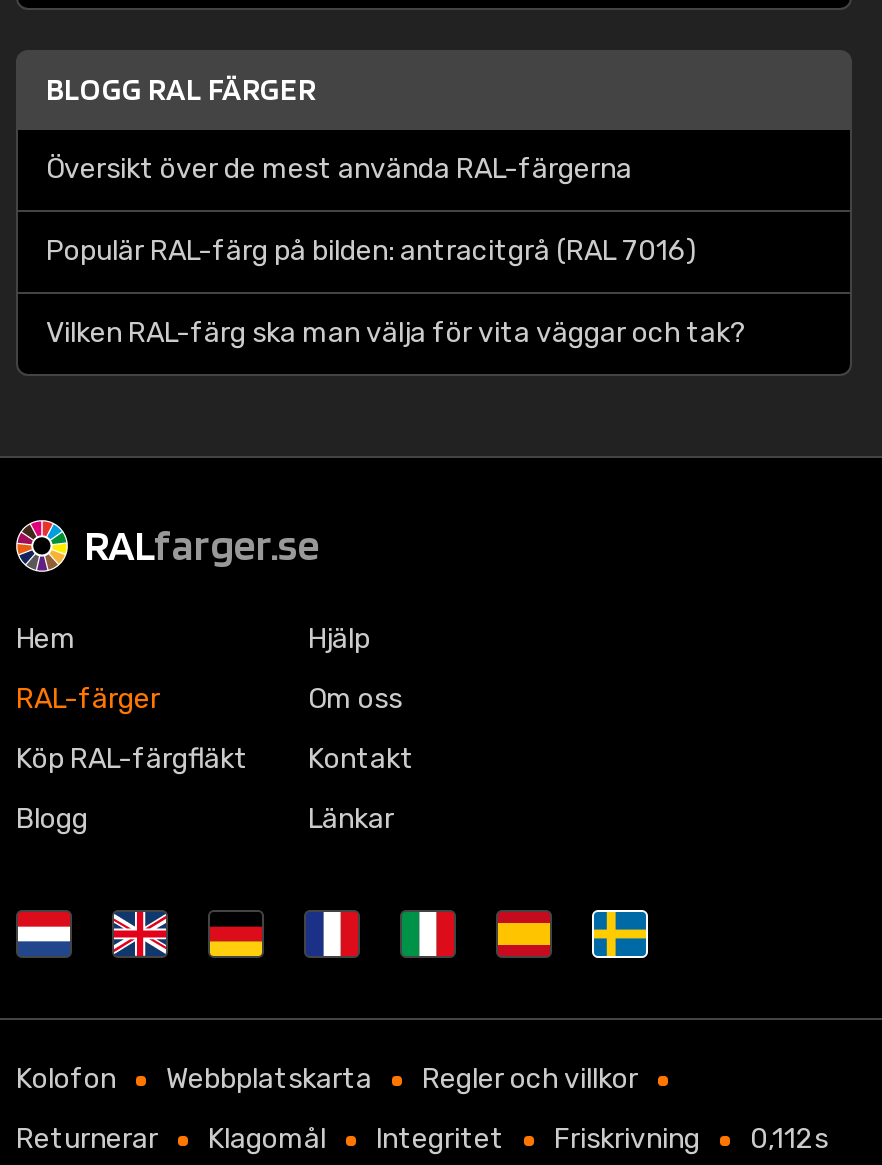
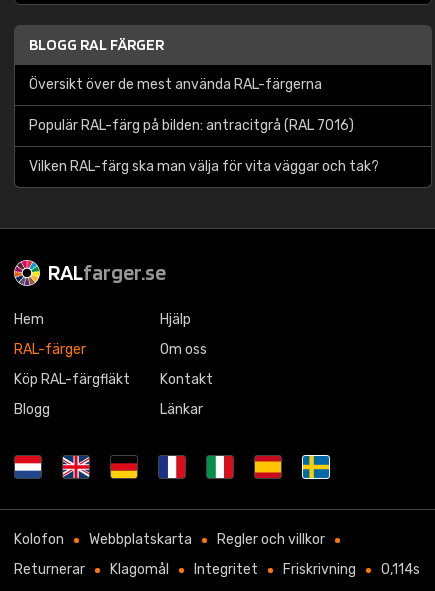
- Returnerar Klagomål Integritet Friskrivning 0,112s
+ Returnerar Klagomål Integritet Friskrivning 0,114s
